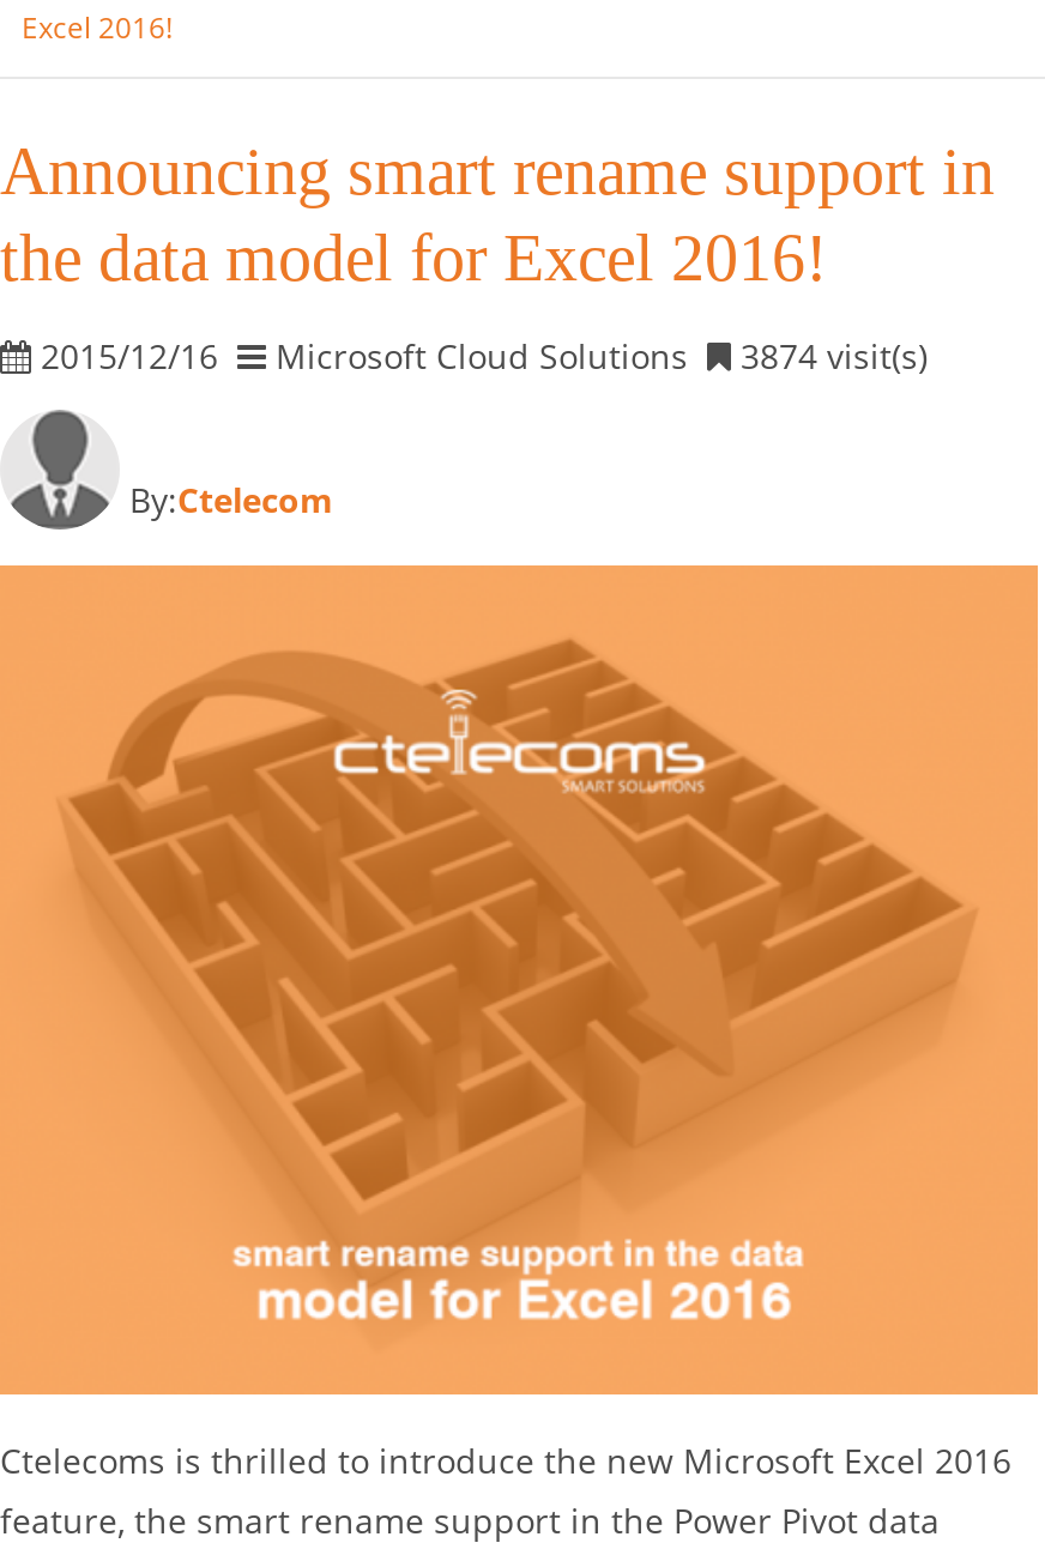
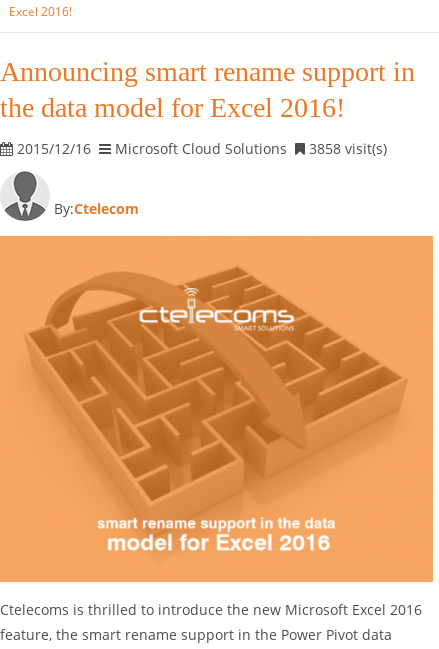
- 2015/12/16 Microsoft Cloud Solutions 3874 visit(s)
+ 2015/12/16 Microsoft Cloud Solutions 3858 visit(s)
